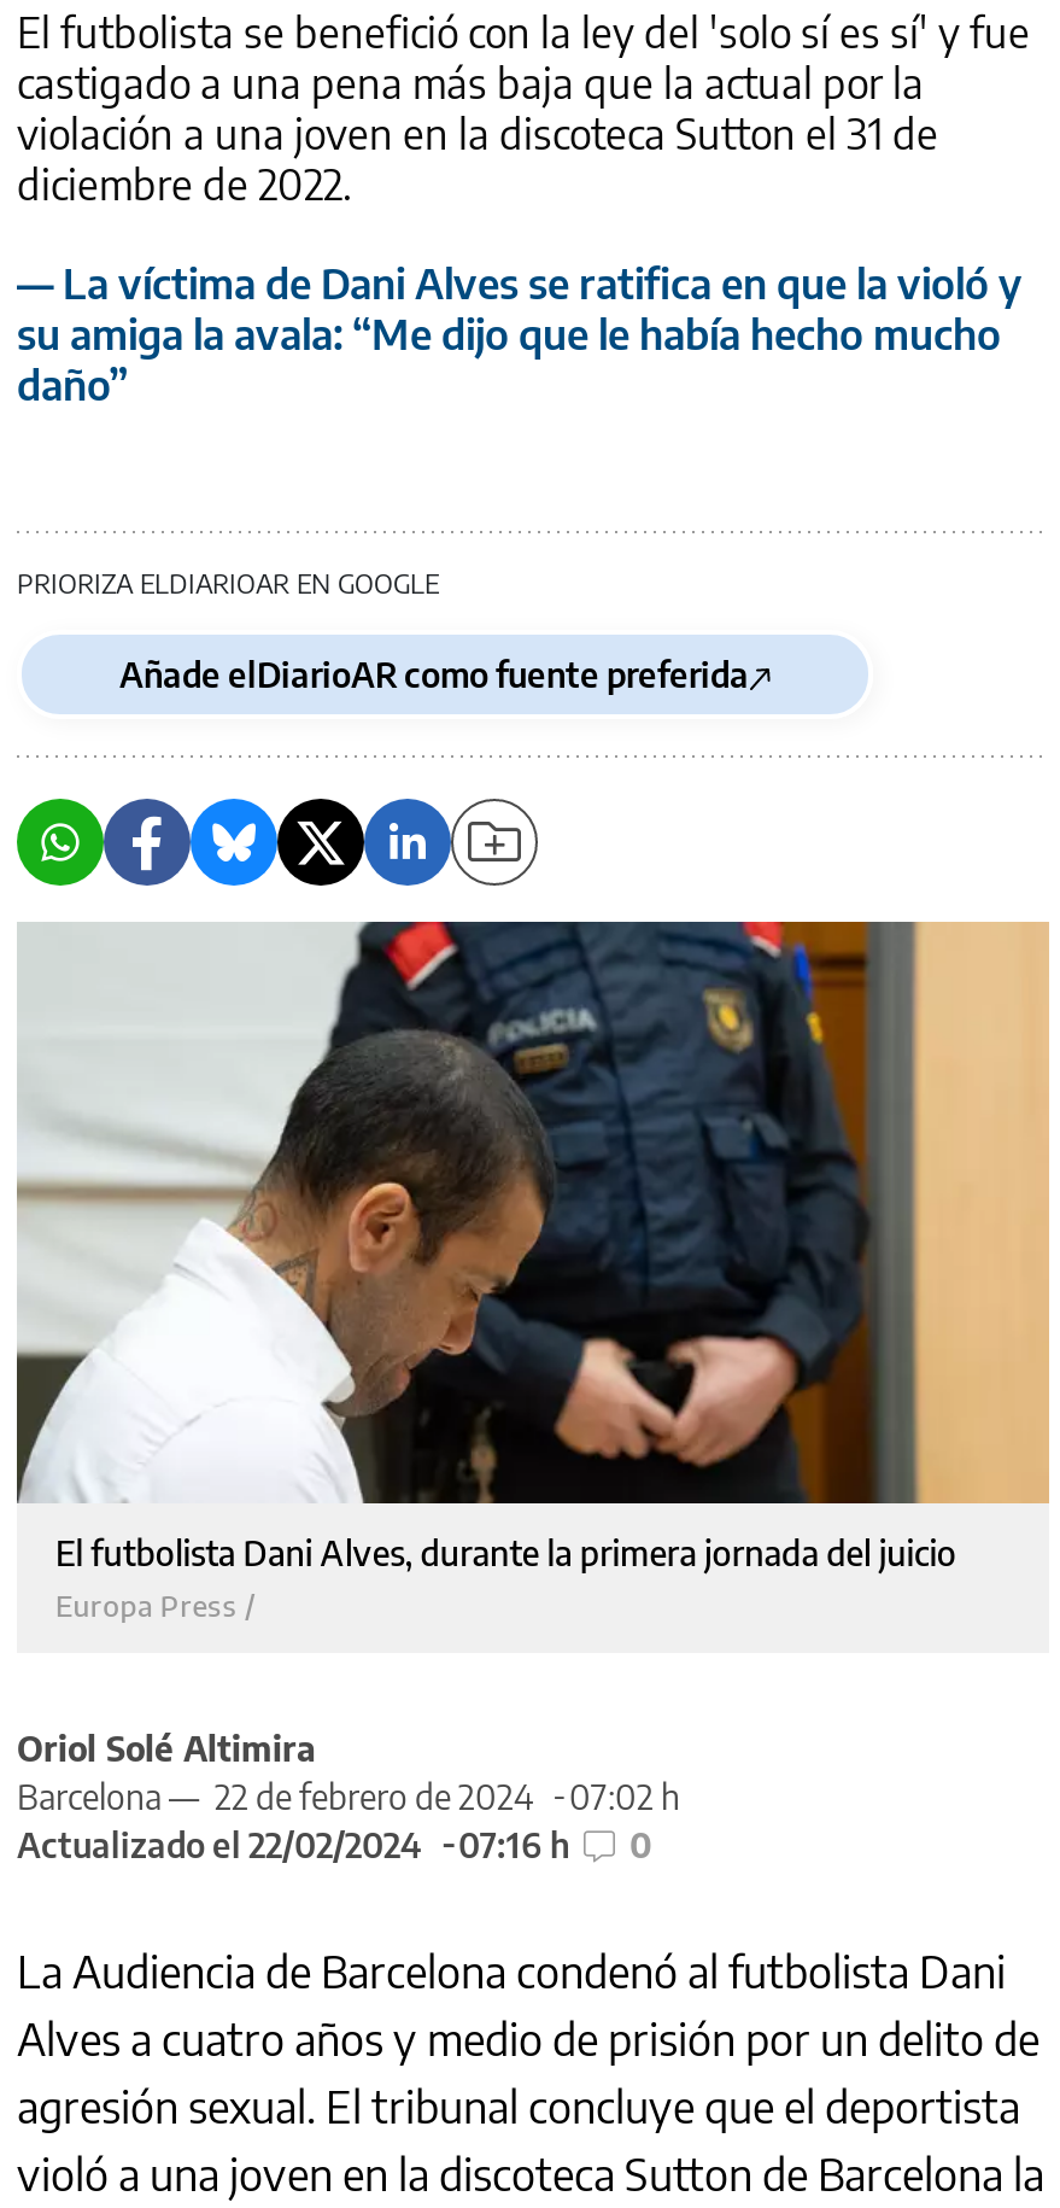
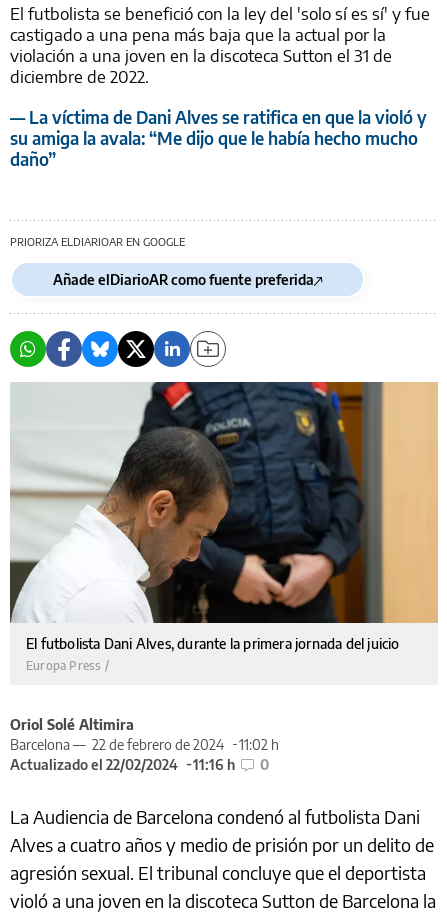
- Barcelona — 22 de febrero de 2024 07:02 h
+ Barcelona — 22 de febrero de 2024 11:02 h

- Actualizado el 22/02/2024 07:16 h 0
+ Actualizado el 22/02/2024 11:16 h 0
